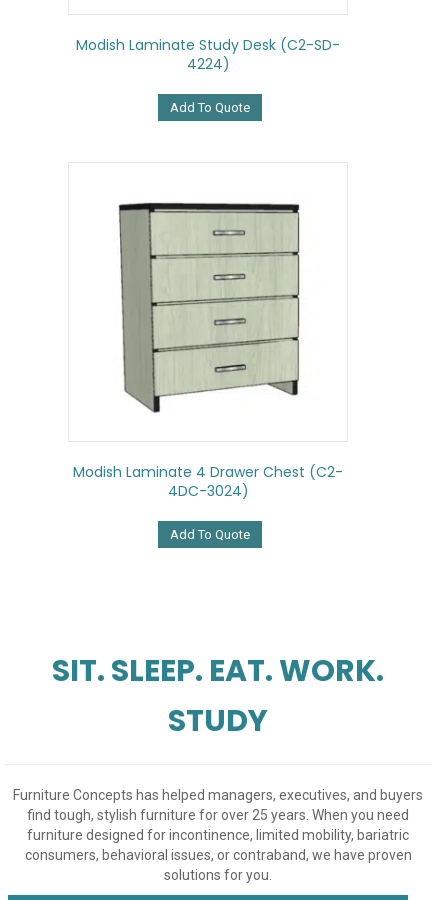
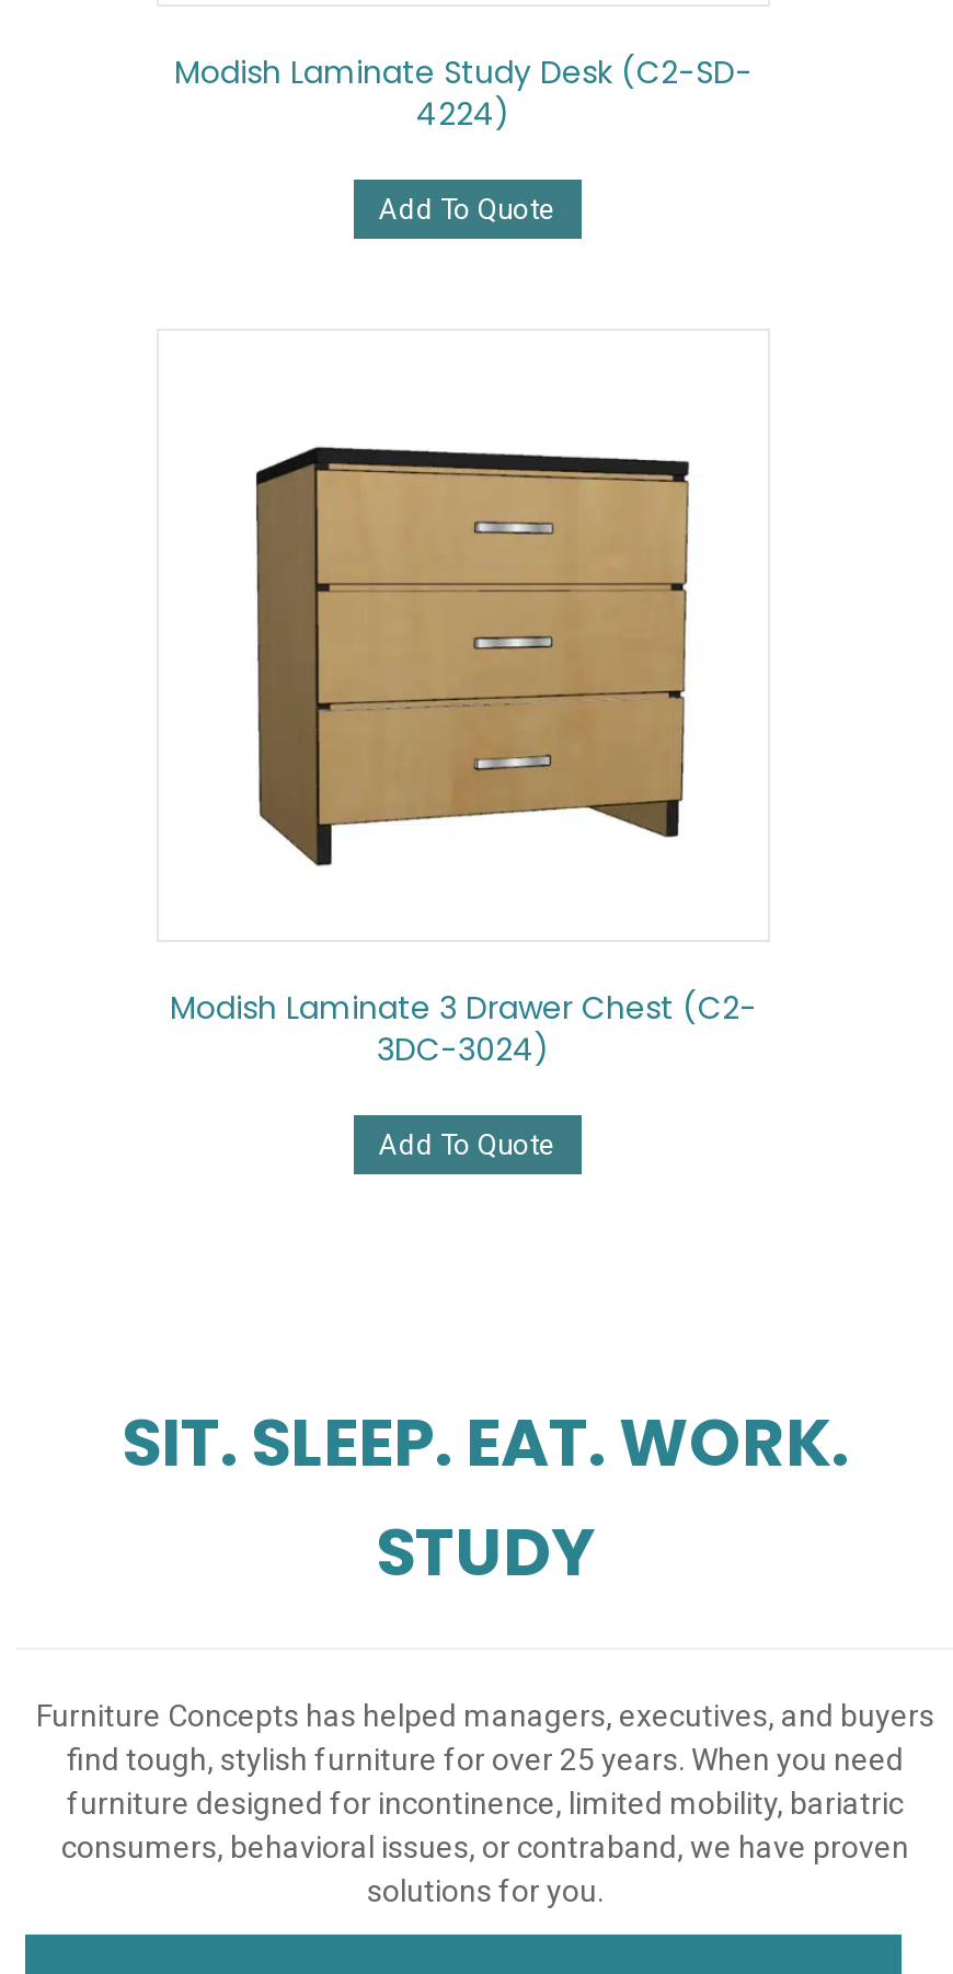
- [image]
+ [image]

- Modish Laminate 4 Drawer Chest (C2-
- 4DC-3024)
+ Modish Laminate 3 Drawer Chest (C2-
+ 3DC-3024)
